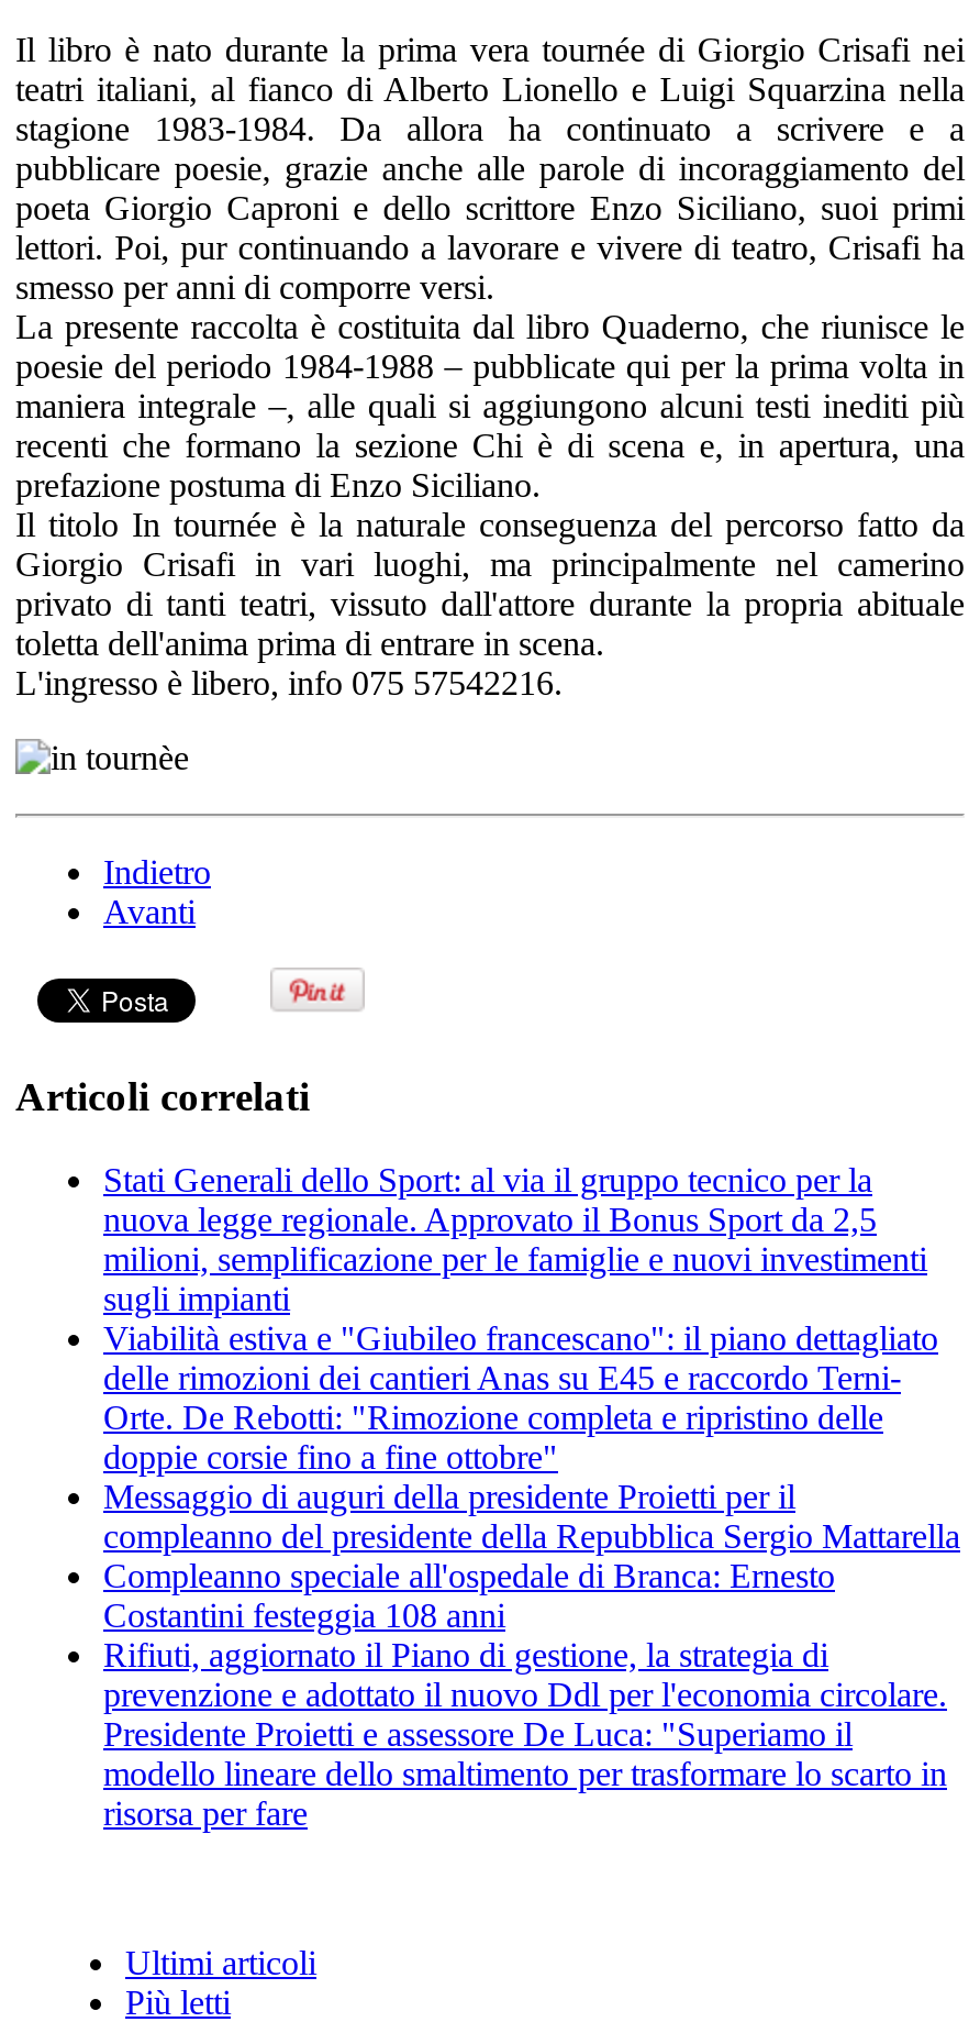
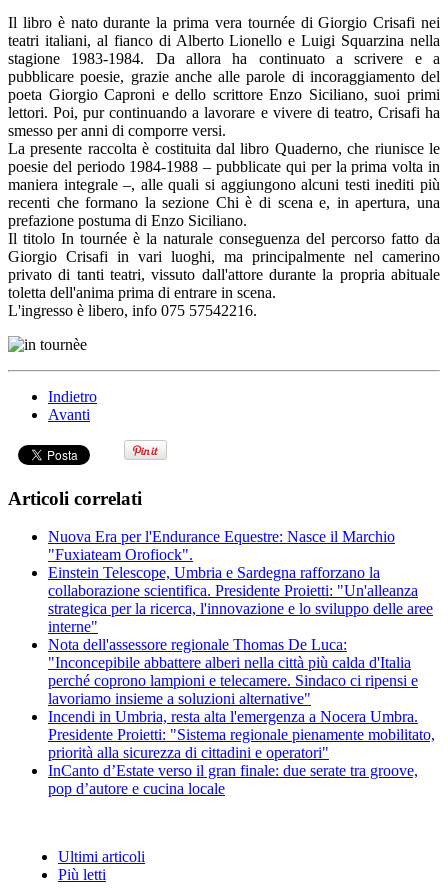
- Stati Generali dello Sport: al via il gruppo tecnico per la
- nuova legge regionale. Approvato il Bonus Sport da 2,5
- milioni, semplificazione per le famiglie e nuovi investimenti
- sugli impianti
- Viabilità estiva e "Giubileo francescano": il piano dettagliato
- delle rimozioni dei cantieri Anas su E45 e raccordo Terni-
- Orte. De Rebotti: "Rimozione completa e ripristino delle
- doppie corsie fino a fine ottobre"
- Messaggio di auguri della presidente Proietti per il
- compleanno del presidente della Repubblica Sergio Mattarella
- Compleanno speciale all'ospedale di Branca: Ernesto
- Costantini festeggia 108 anni
- Rifiuti, aggiornato il Piano di gestione, la strategia di
- prevenzione e adottato il nuovo Ddl per l'economia circolare.
- Presidente Proietti e assessore De Luca: "Superiamo il
- modello lineare dello smaltimento per trasformare lo scarto in
- risorsa per fare
+ Nuova Era per l'Endurance Equestre: Nasce il Marchio
+ "Fuxiateam Orofiock".
+ Einstein Telescope, Umbria e Sardegna rafforzano la
+ collaborazione scientifica. Presidente Proietti: "Un'alleanza
+ strategica per la ricerca, l'innovazione e lo sviluppo delle aree
+ interne"
+ Nota dell'assessore regionale Thomas De Luca:
+ "Inconcepibile abbattere alberi nella città più calda d'Italia
+ perché coprono lampioni e telecamere. Sindaco ci ripensi e
+ lavoriamo insieme a soluzioni alternative"
+ Incendi in Umbria, resta alta l'emergenza a Nocera Umbra.
+ Presidente Proietti: "Sistema regionale pienamente mobilitato,
+ priorità alla sicurezza di cittadini e operatori"
+ InCanto d’Estate verso il gran finale: due serate tra groove,
+ pop d’autore e cucina locale
